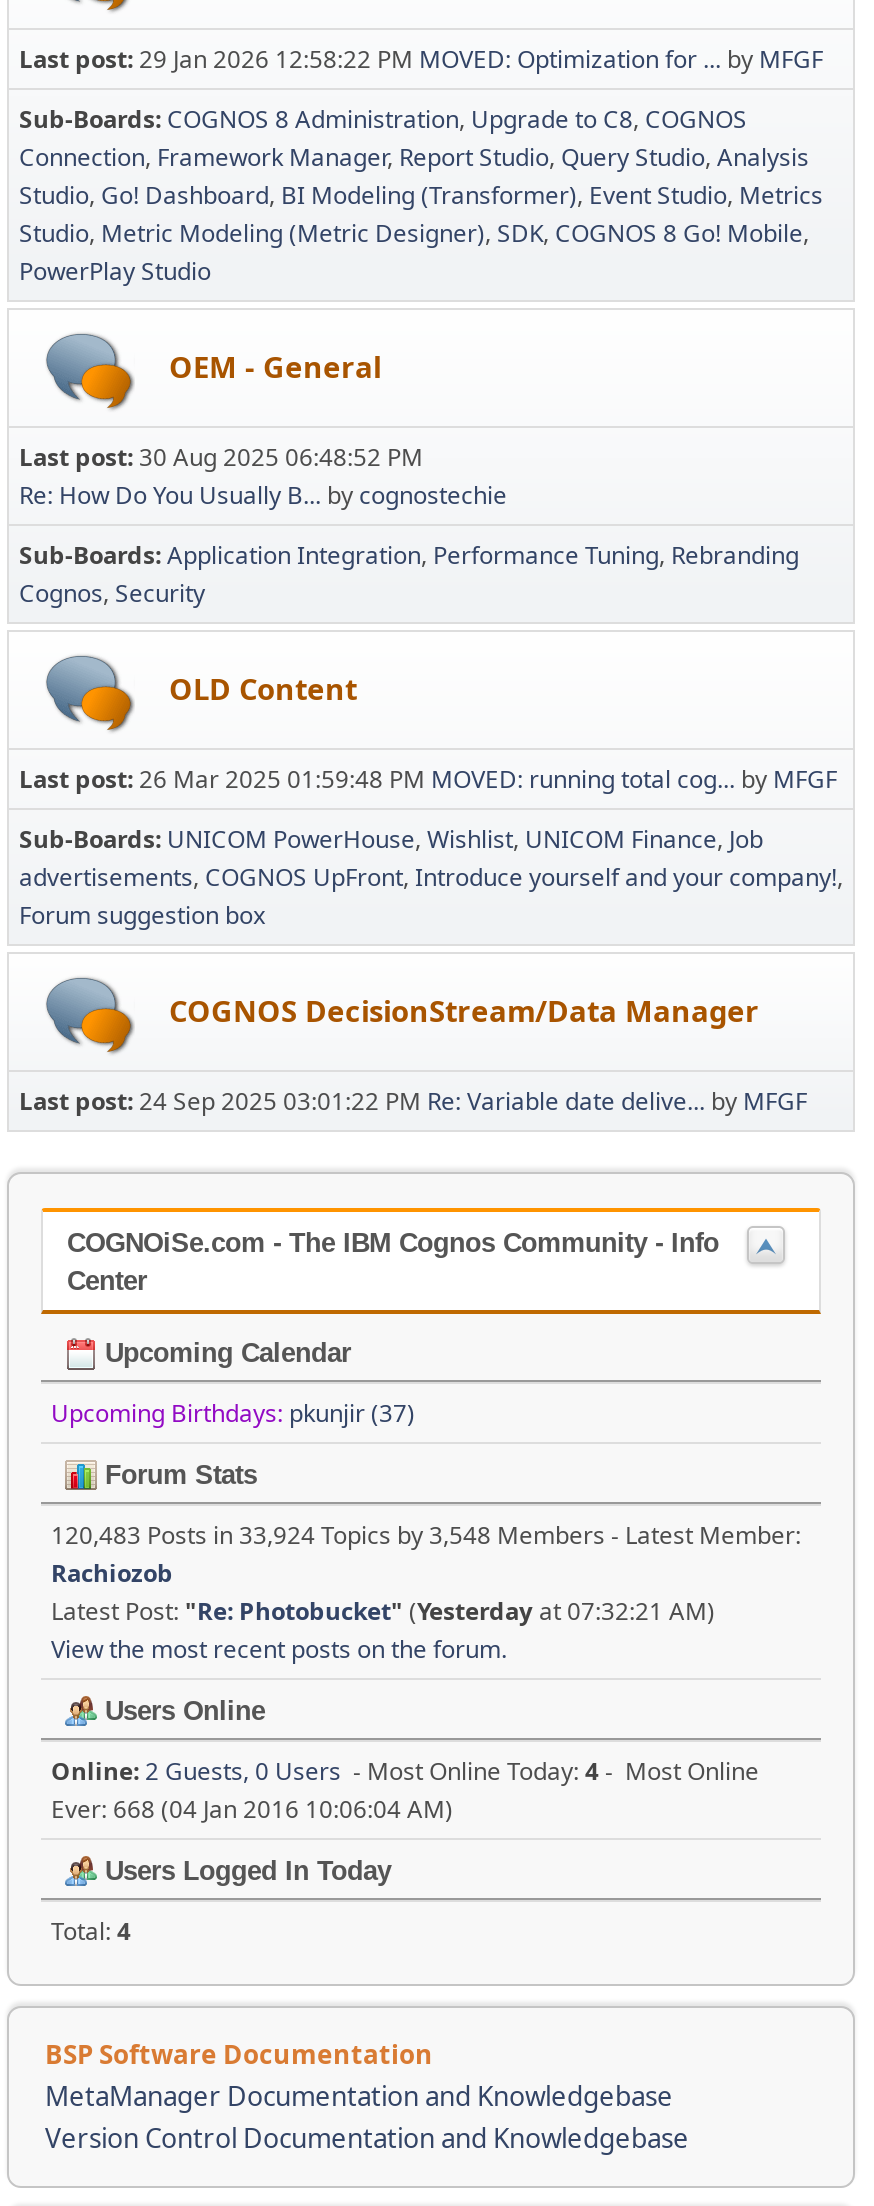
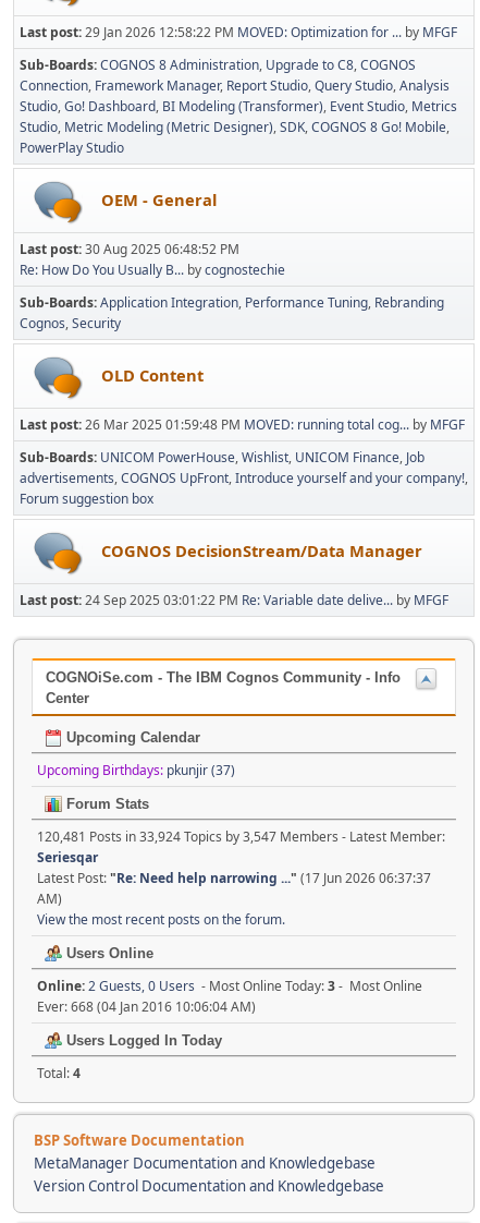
- 120,483 Posts in 33,924 Topics by 3,548 Members - Latest Member:
- Rachiozob
- Latest Post: "Re: Photobucket" (Yesterday at 07:32:21 AM)
+ 120,481 Posts in 33,924 Topics by 3,547 Members - Latest Member:
+ Seriesqar
+ Latest Post: "Re: Need help narrowing ..." (17 Jun 2026 06:37:37
+ AM)

- Online: 2 Guests, 0 Users - Most Online Today: 4 - Most Online
+ Online: 2 Guests, 0 Users - Most Online Today: 3 - Most Online
